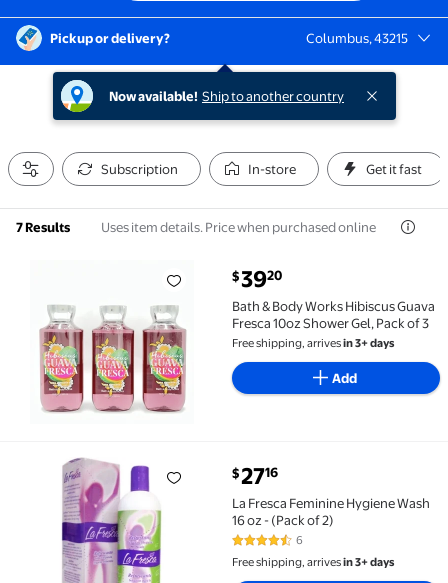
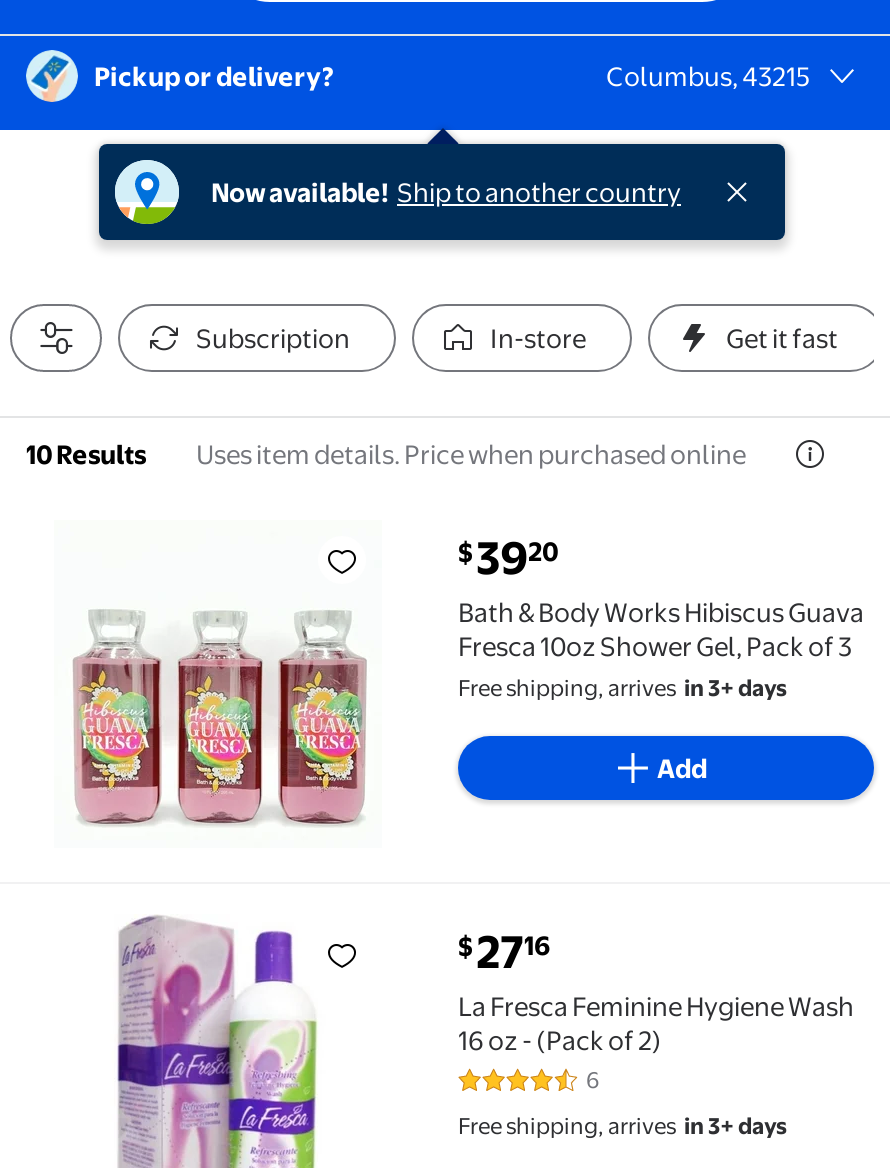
- 7 Results Uses item details. Price when purchased online
+ 10 Results Uses item details. Price when purchased online
